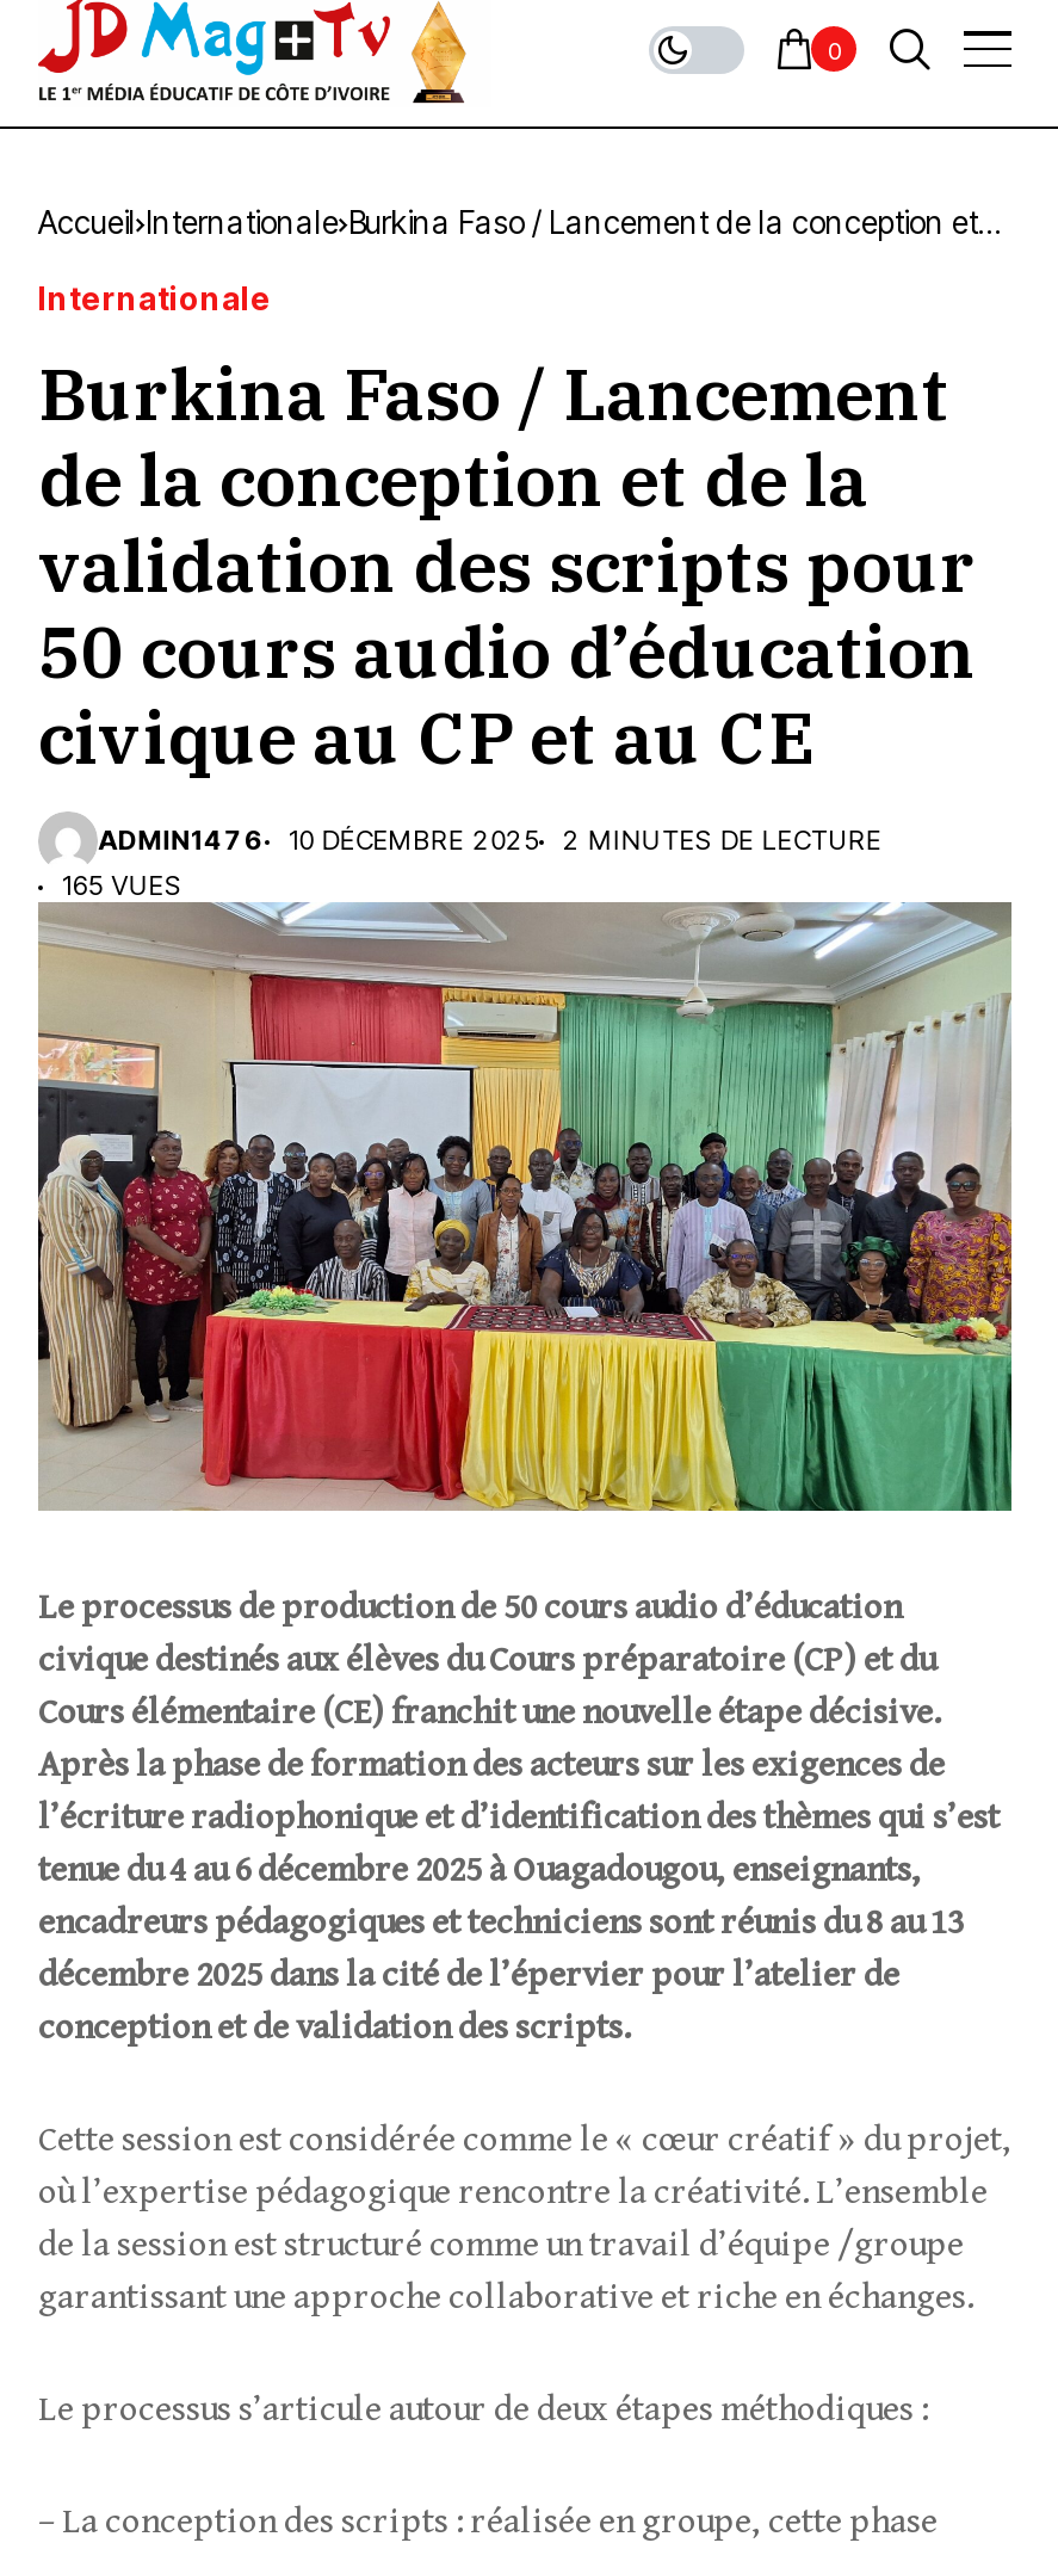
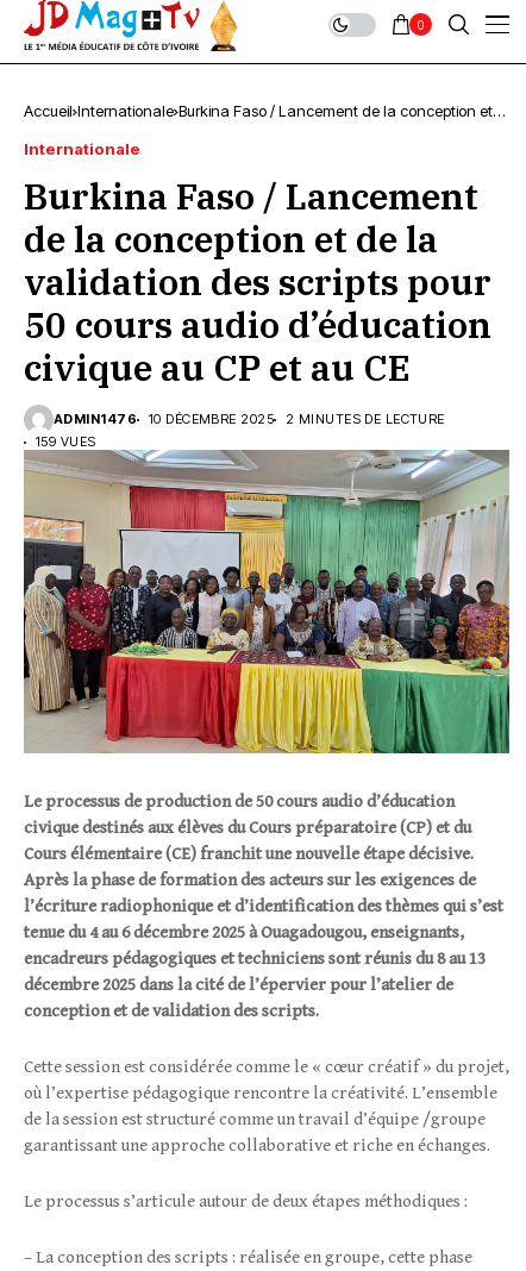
- 165 VUES
+ 159 VUES
